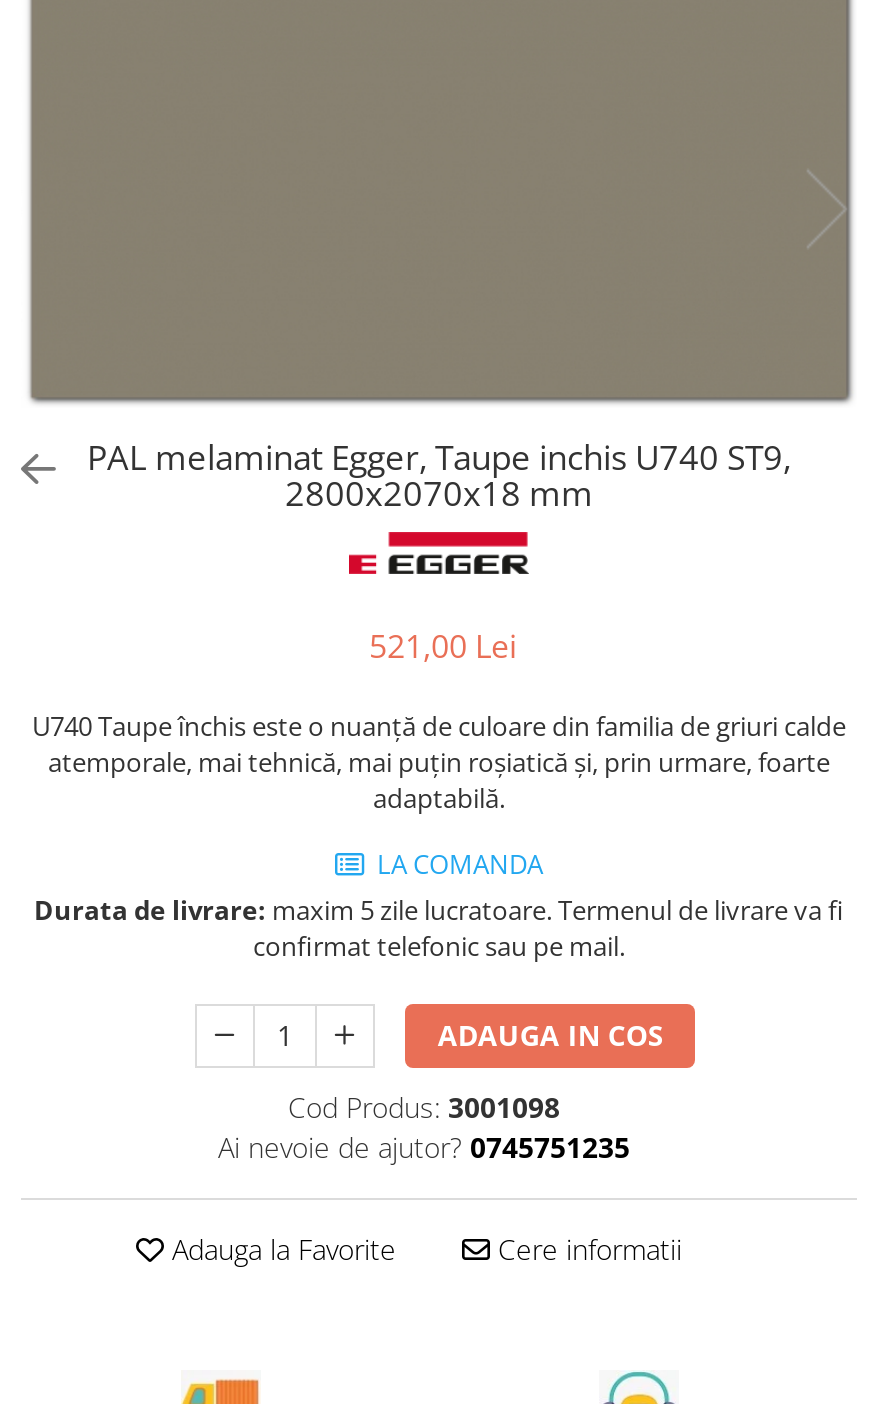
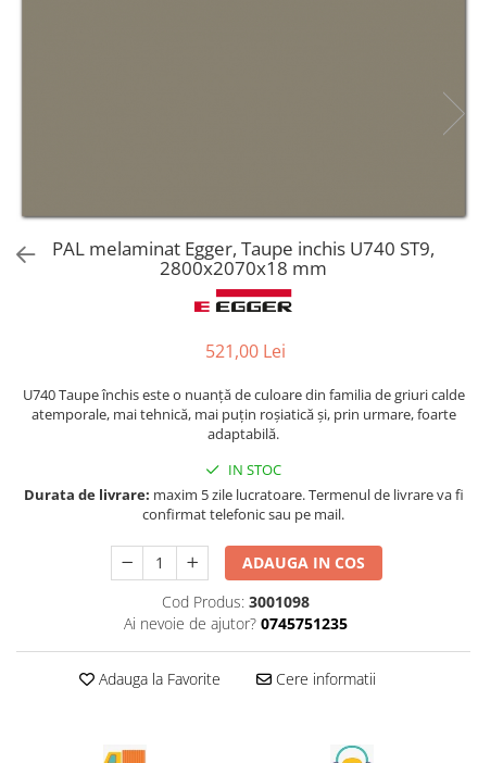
- LA COMANDA
+ IN STOC
